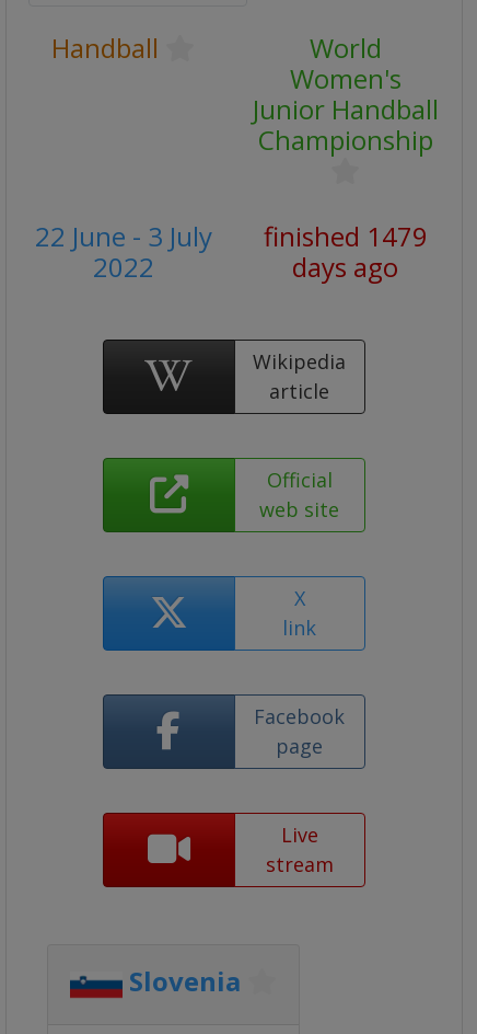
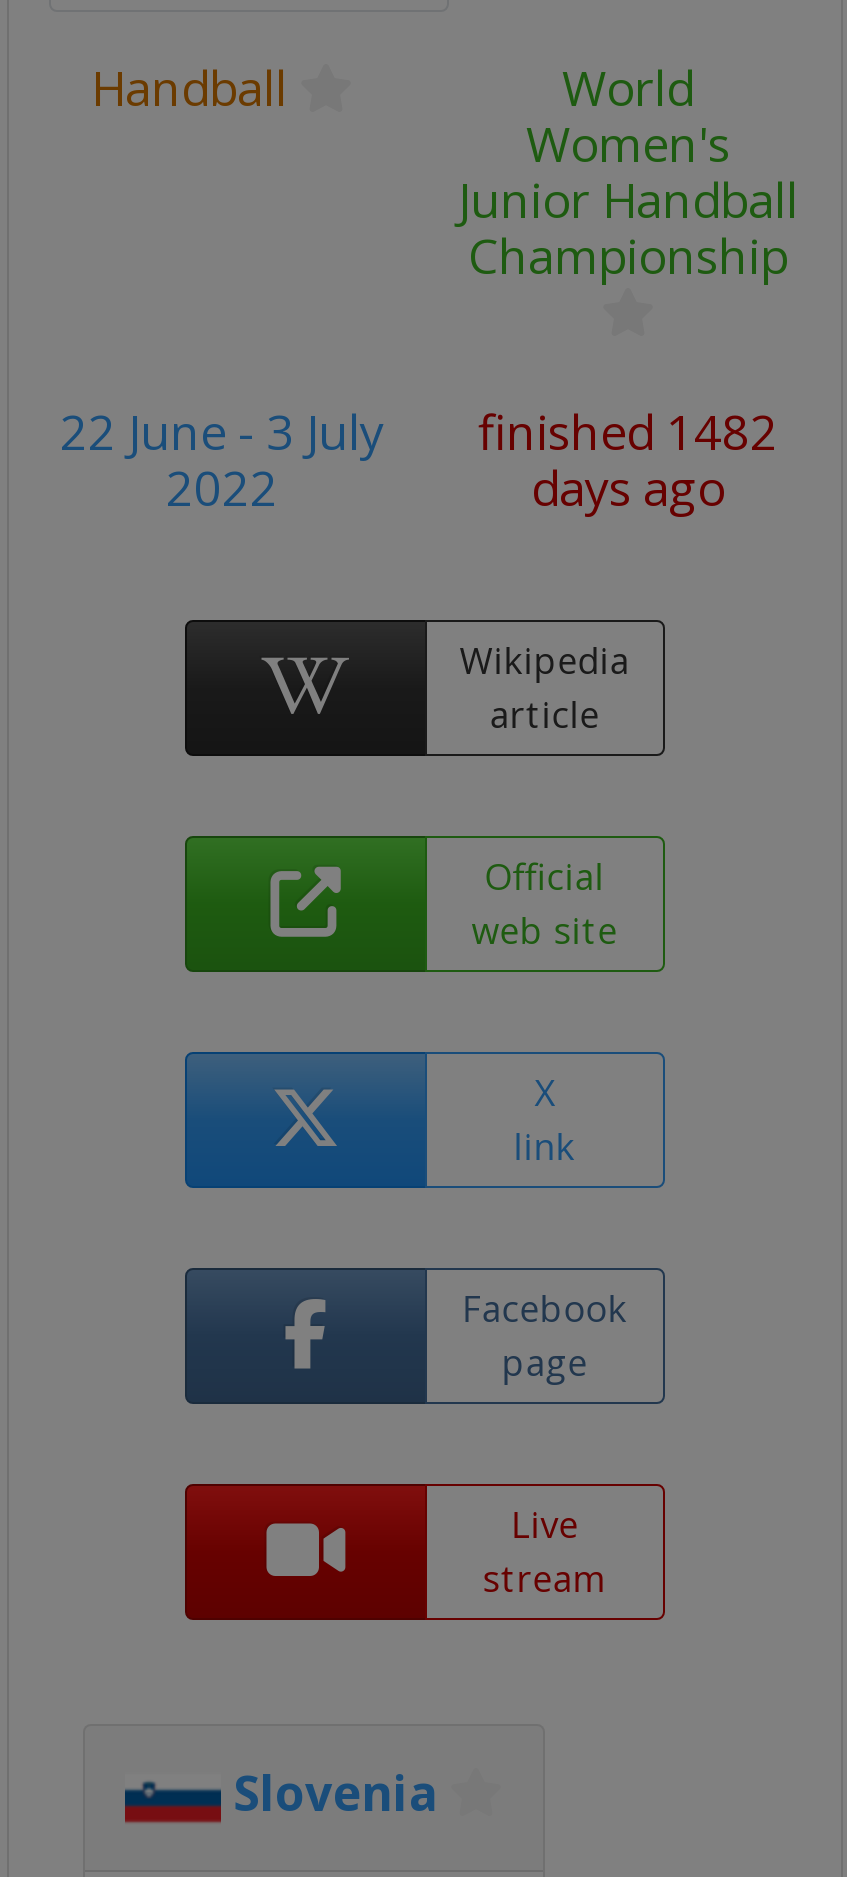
- 22 June - 3 July finished 1479
+ 22 June - 3 July finished 1482
